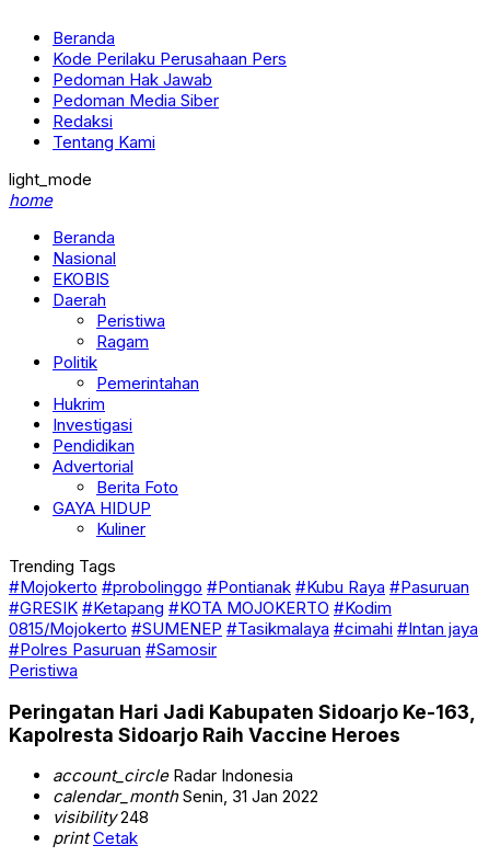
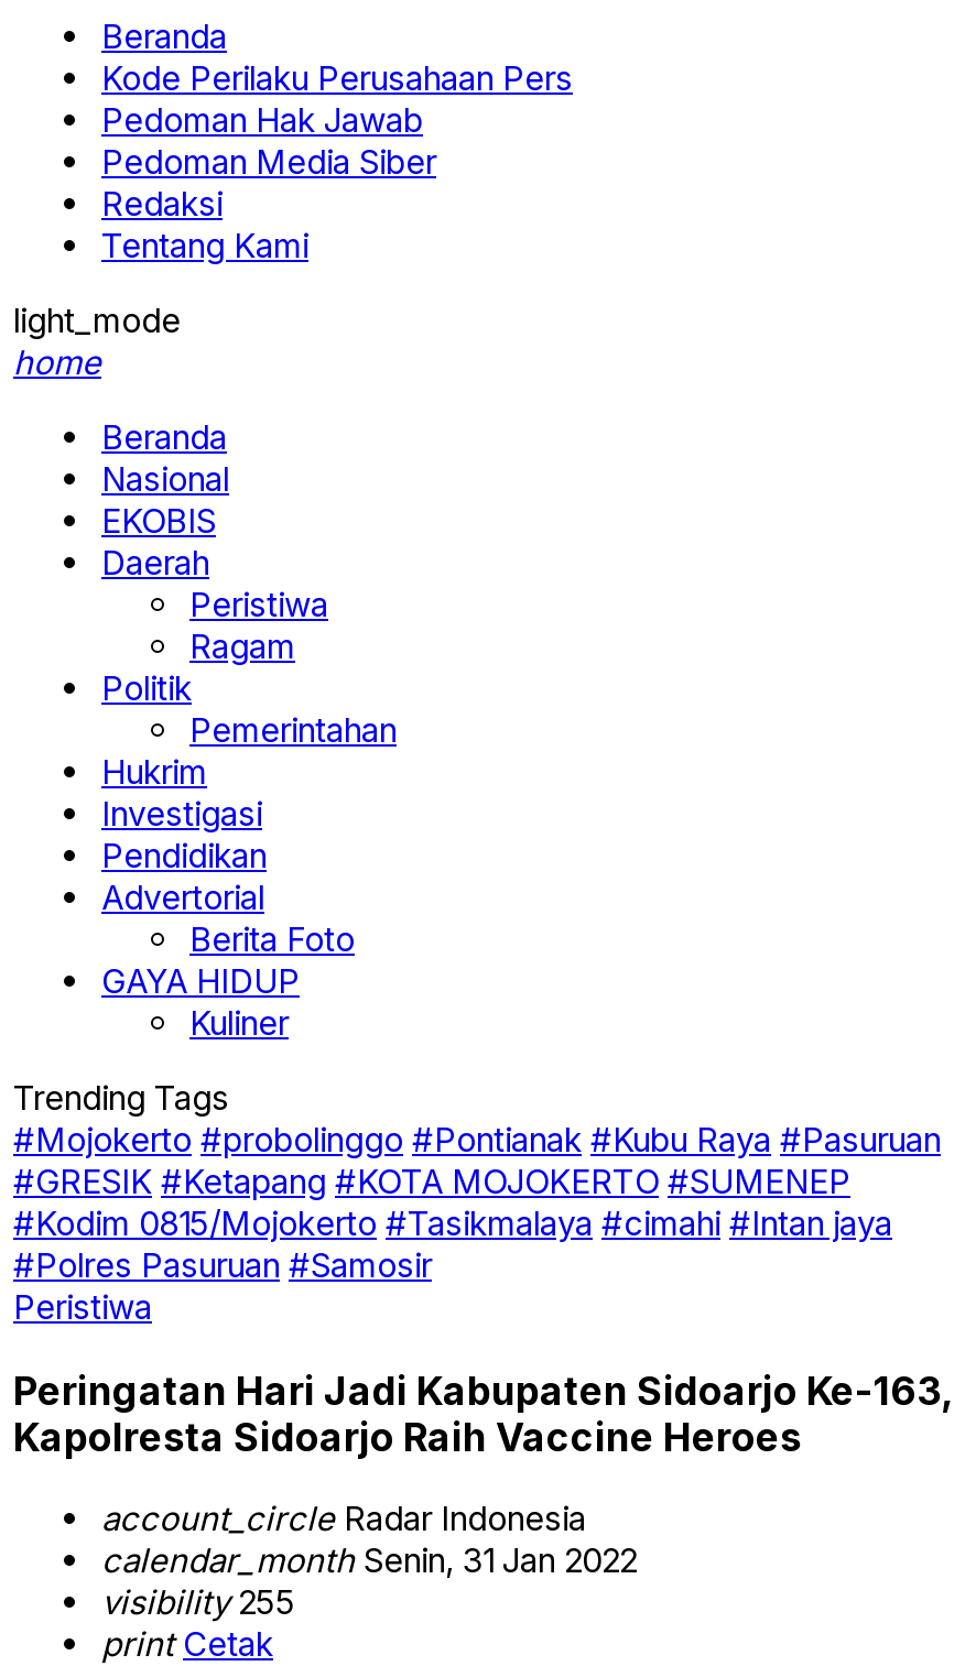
- #GRESIK #Ketapang #KOTA MOJOKERTO #Kodim
+ #GRESIK #Ketapang #KOTA MOJOKERTO #SUMENEP

- 0815/Mojokerto #SUMENEP #Tasikmalaya #cimahi #Intan jaya
+ #Kodim 0815/Mojokerto #Tasikmalaya #cimahi #Intan jaya

- visibility248
+ visibility255
